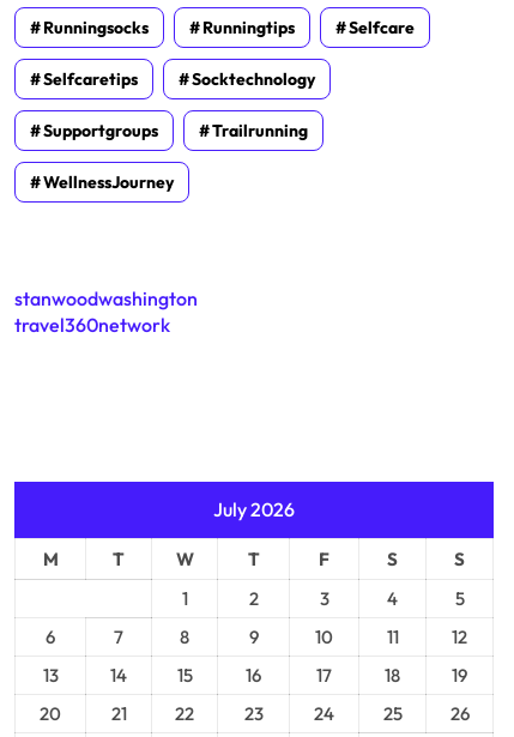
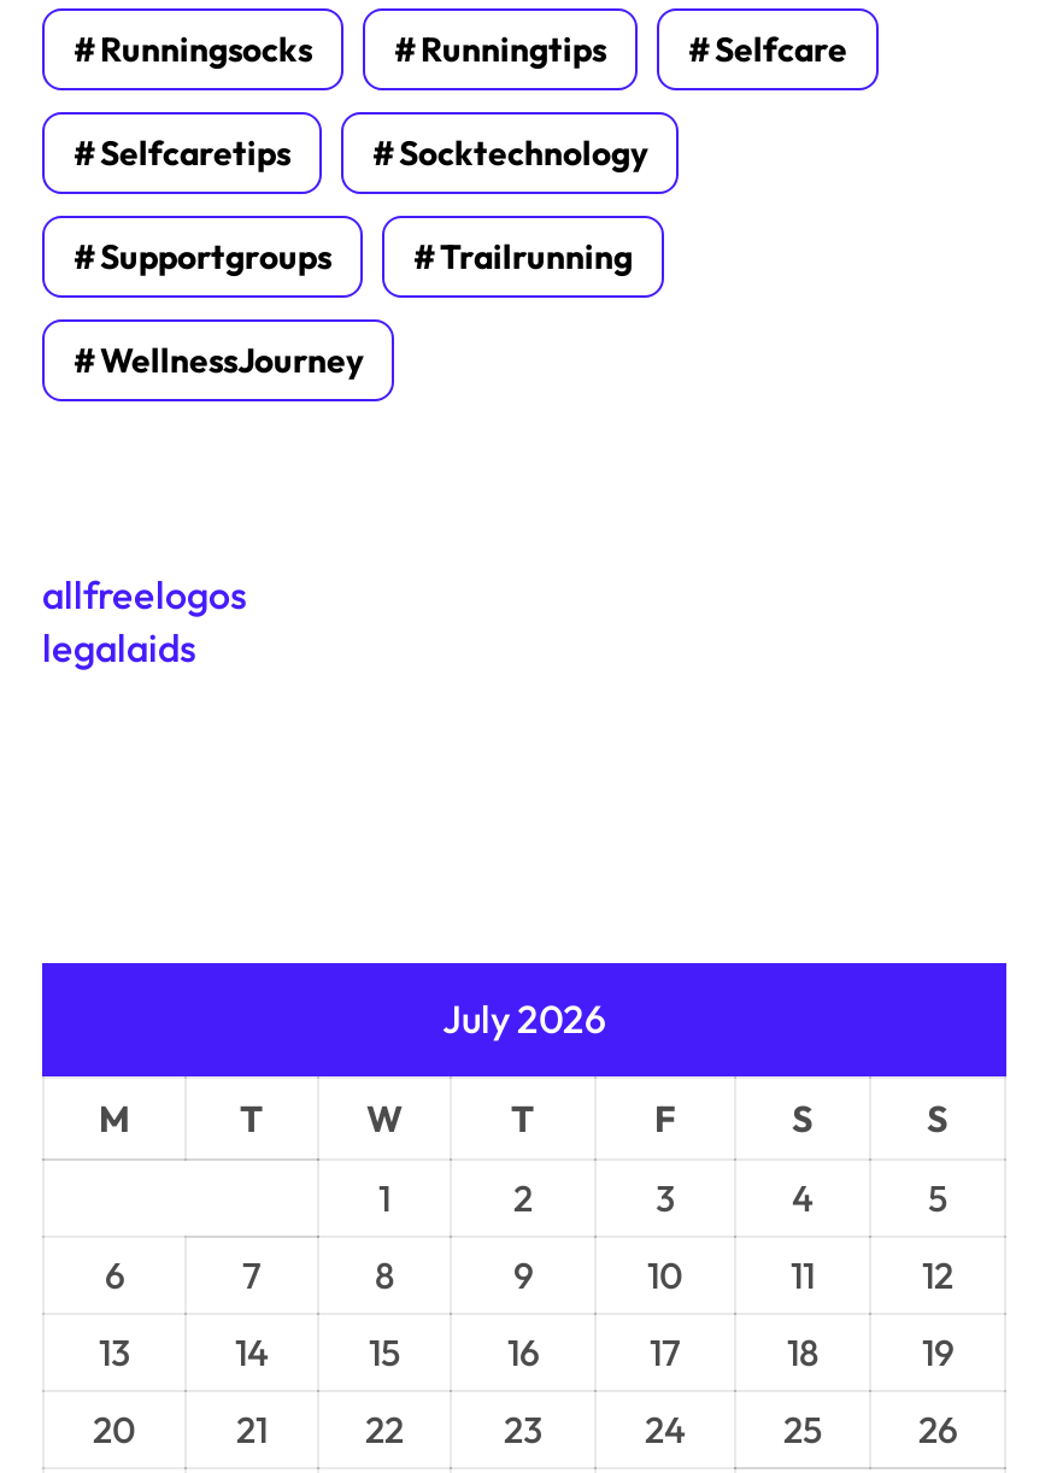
- stanwoodwashington
- travel360network
+ allfreelogos
+ legalaids
